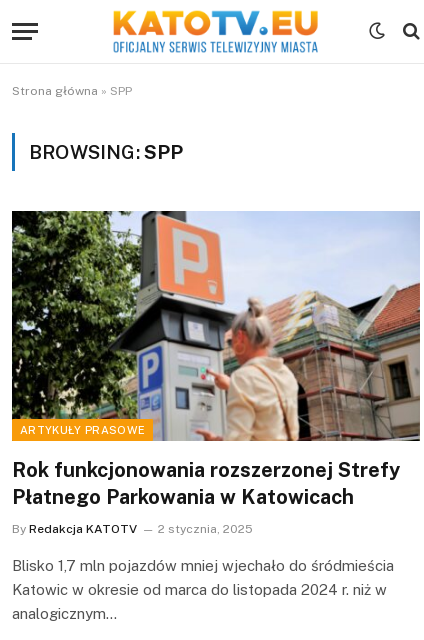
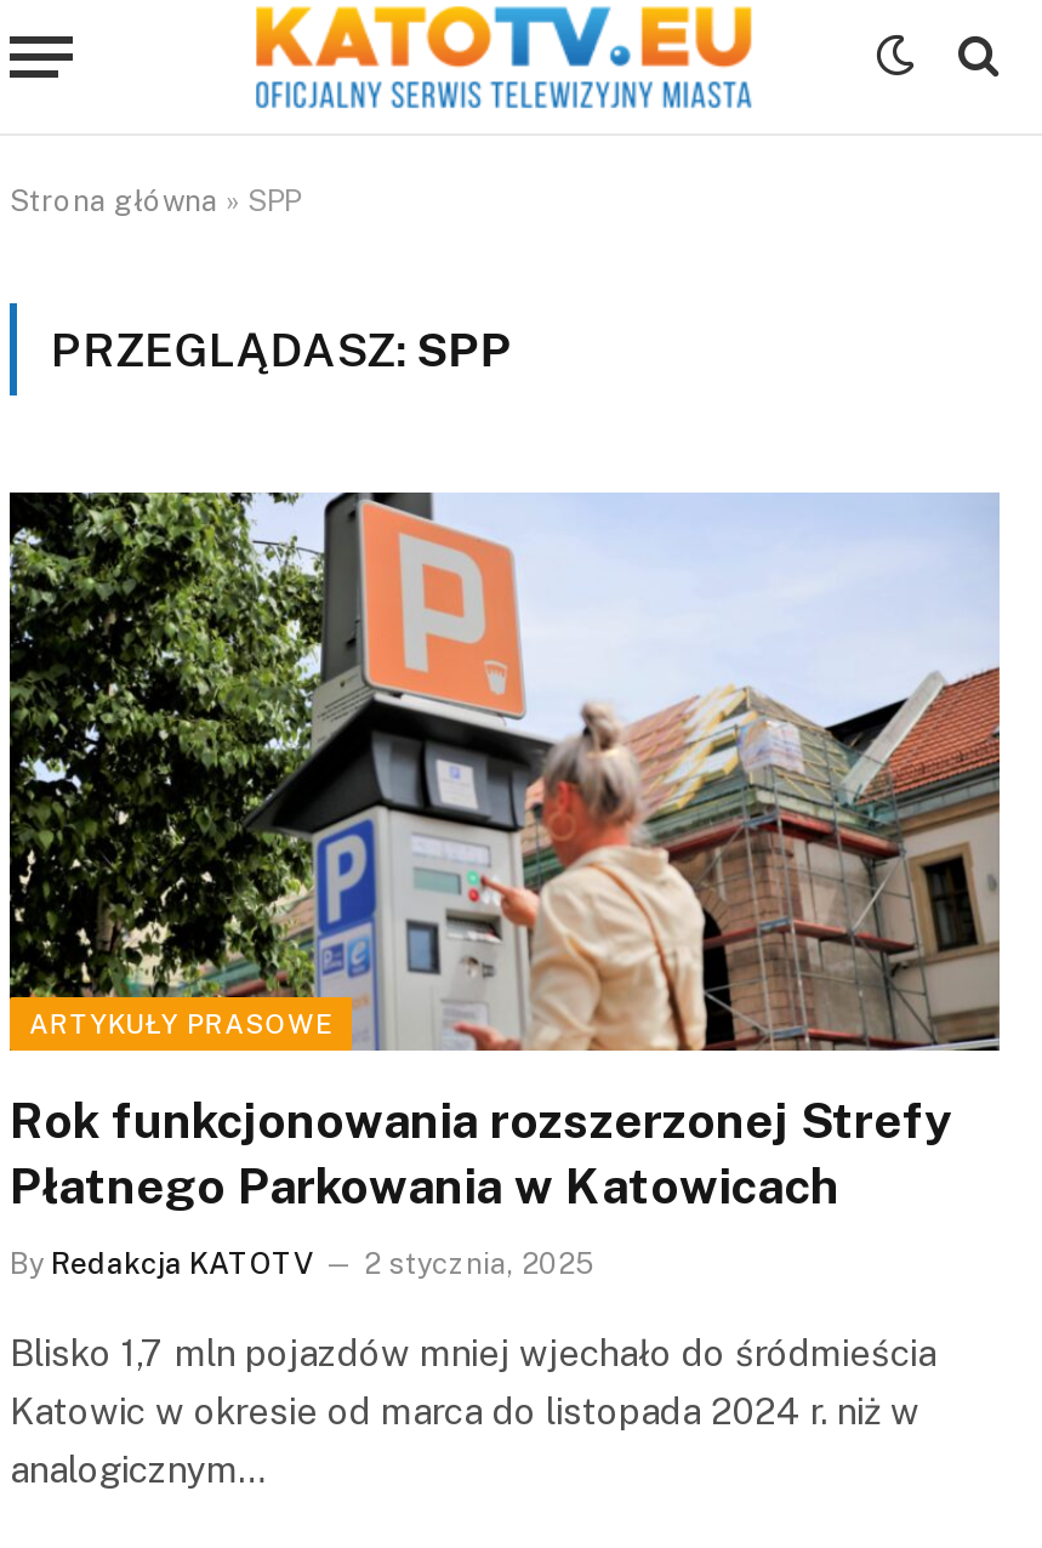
- BROWSING: SPP
+ PRZEGLĄDASZ: SPP
